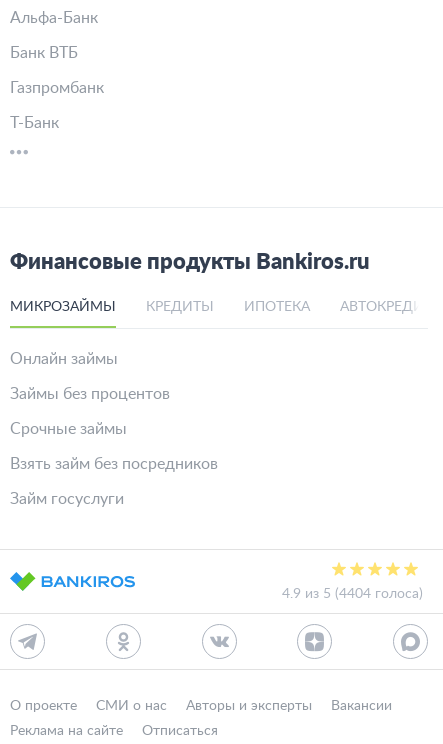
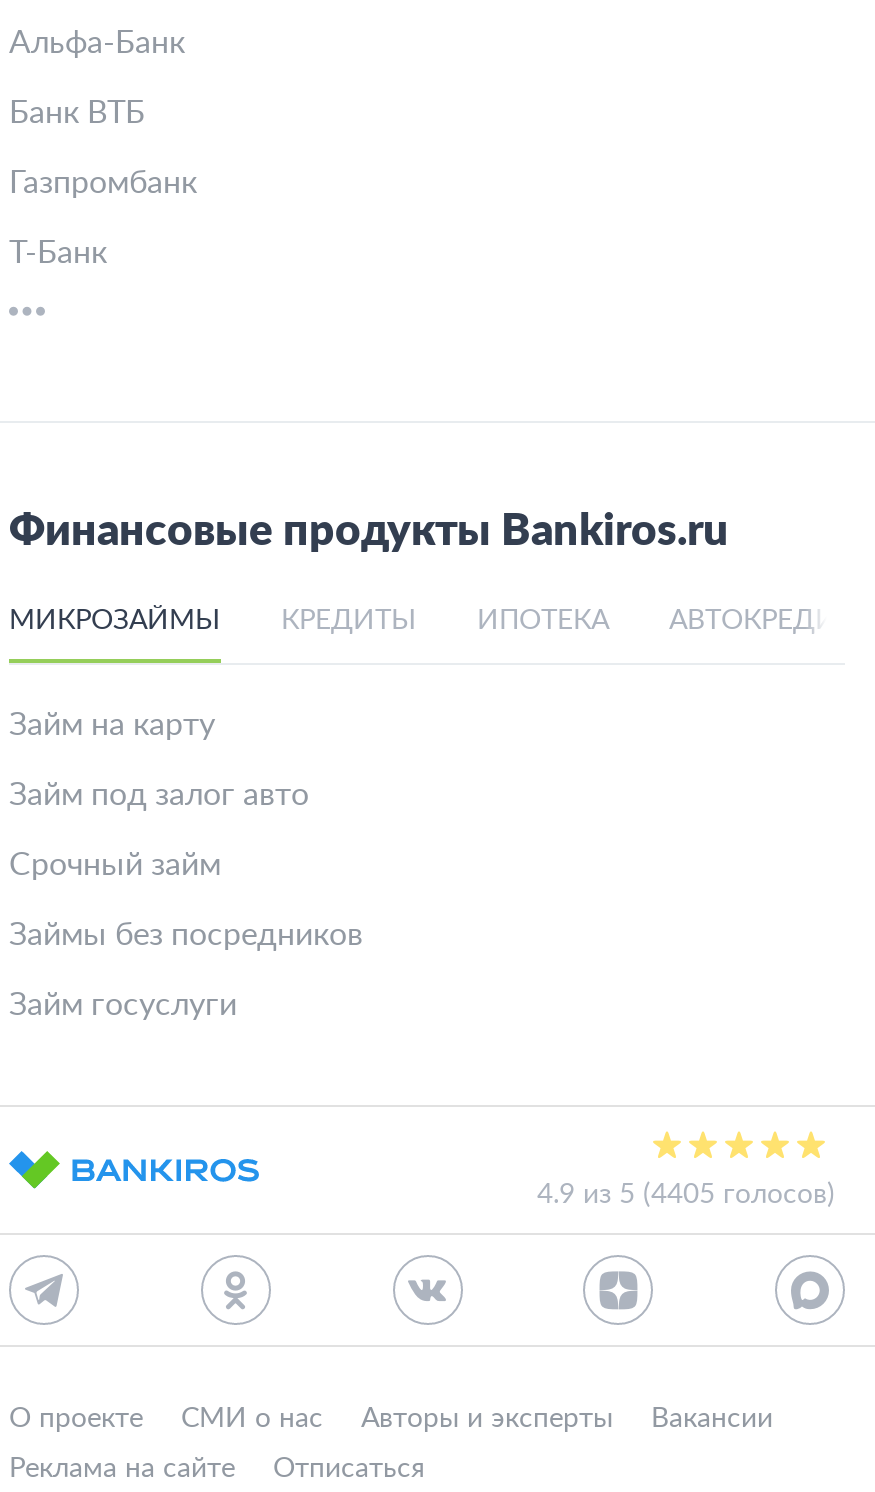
- Онлайн займы
+ Займ на карту

- Займы без процентов
+ Займ под залог авто

- Срочные займы
+ Срочный займ

- Взять займ без посредников
+ Займы без посредников

- 4.9 из 5 (4404 голоса)
+ 4.9 из 5 (4405 голосов)
